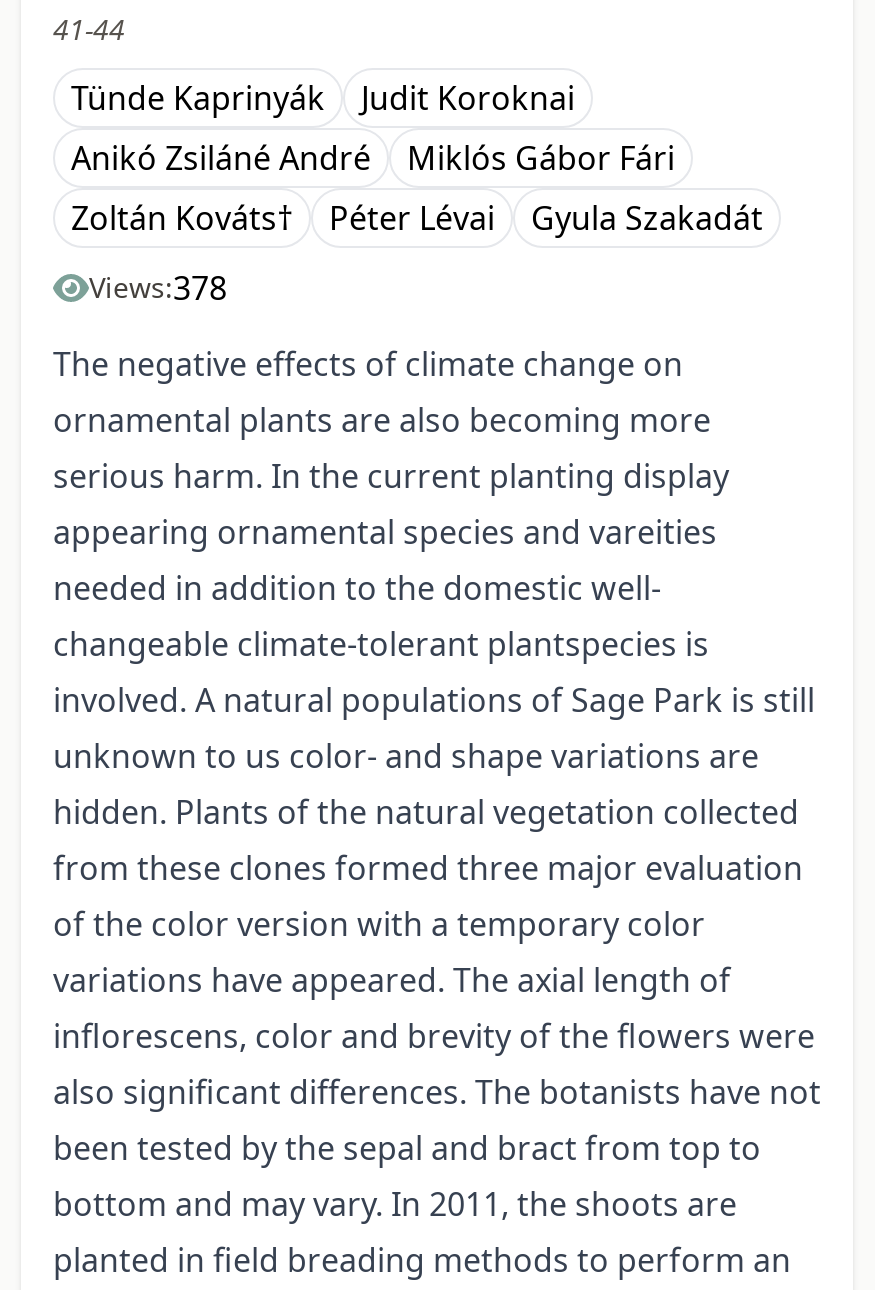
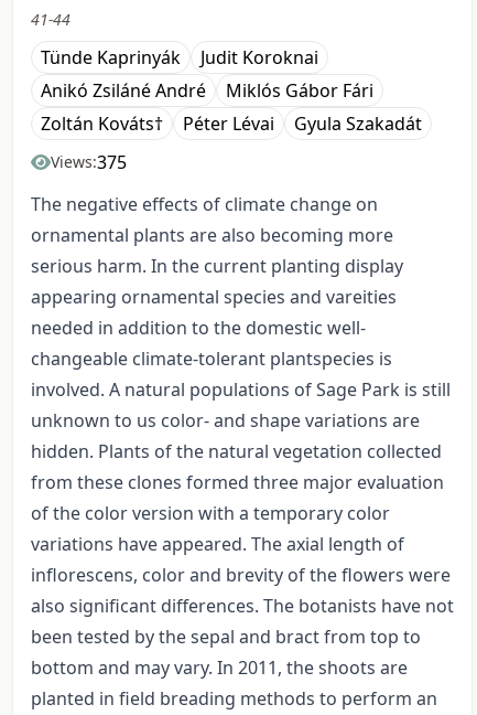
- Views:378
+ Views:375
